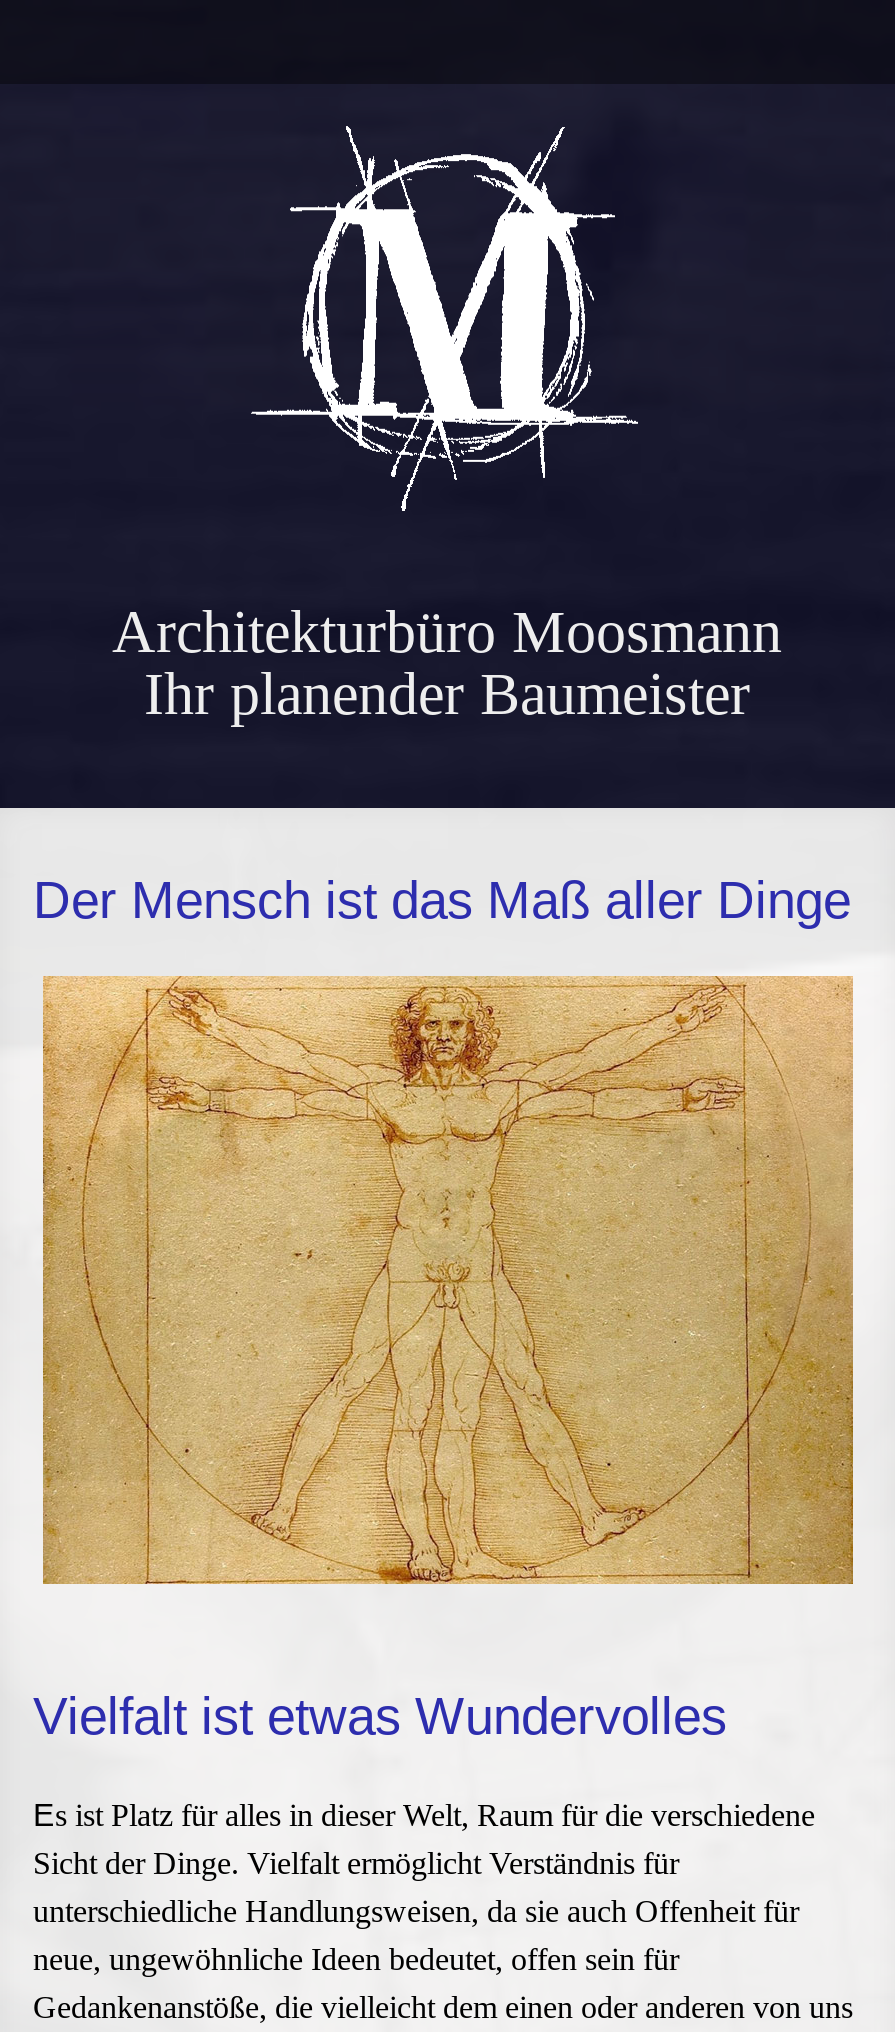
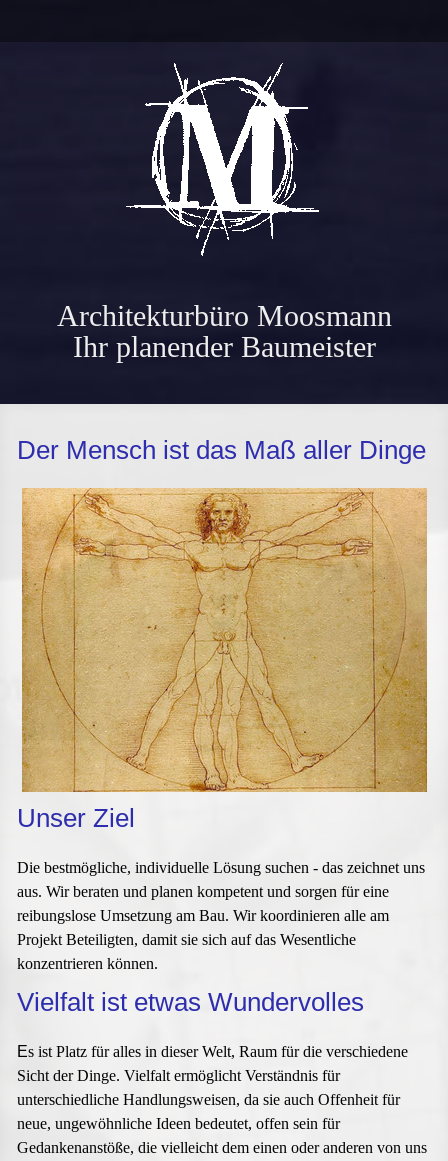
+ Unser Ziel
+ Die bestmögliche, individuelle Lösung suchen - das zeichnet uns
+ aus. Wir beraten und planen kompetent und sorgen für eine
+ reibungslose Umsetzung am Bau. Wir koordinieren alle am
+ Projekt Beteiligten, damit sie sich auf das Wesentliche
+ konzentrieren können.
